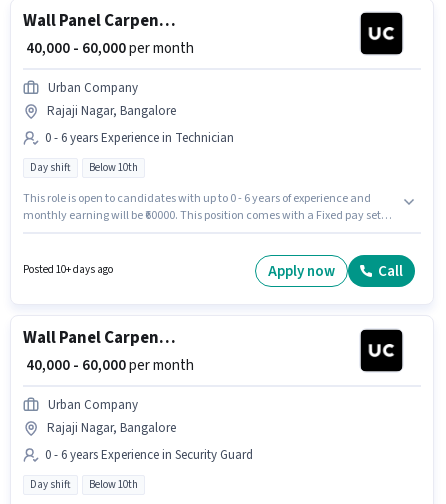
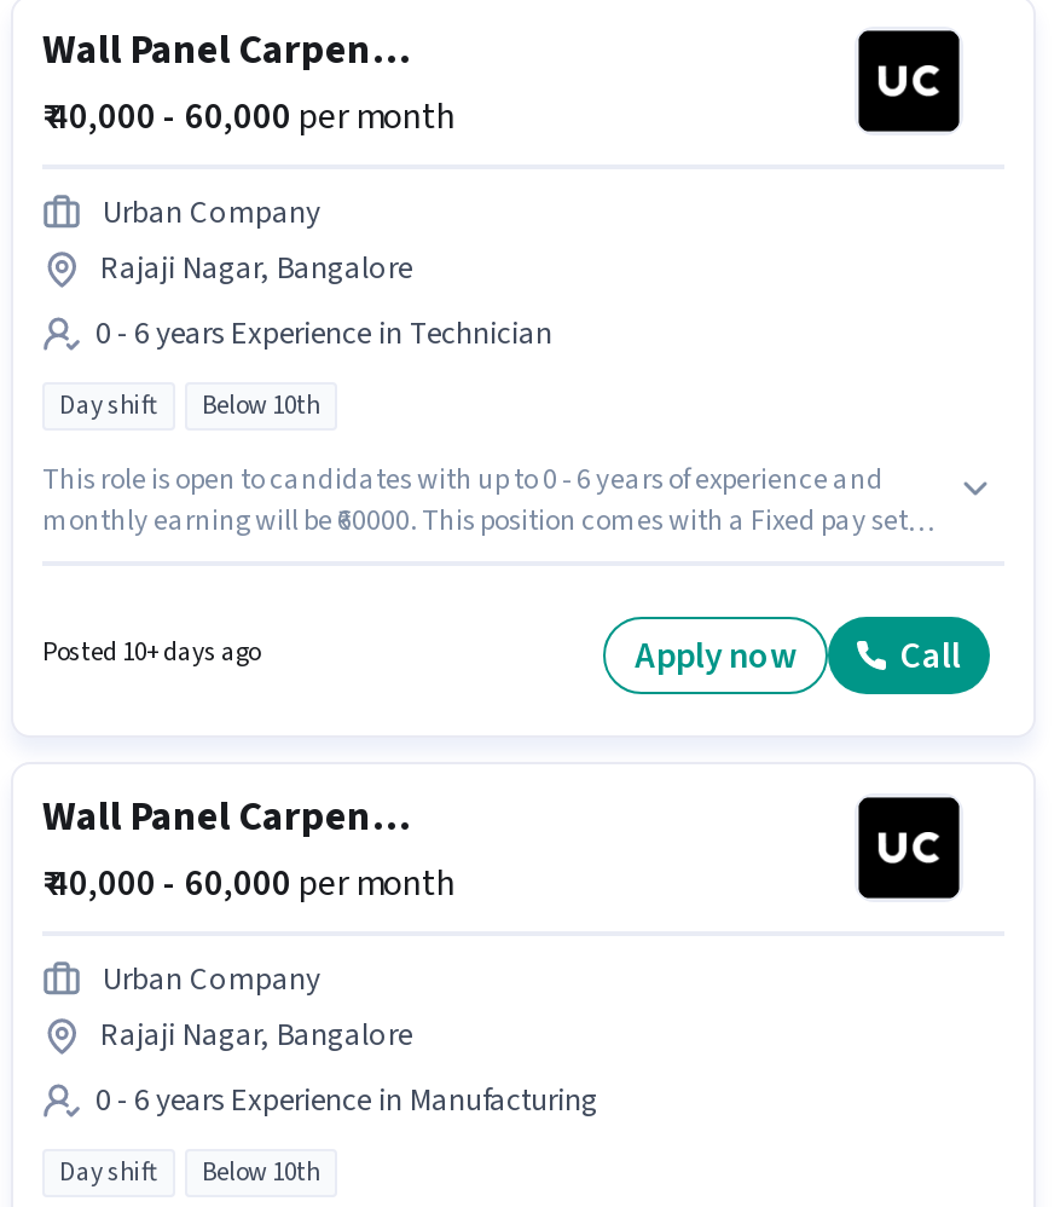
- 0 - 6 years Experience in Security Guard
+ 0 - 6 years Experience in Manufacturing
